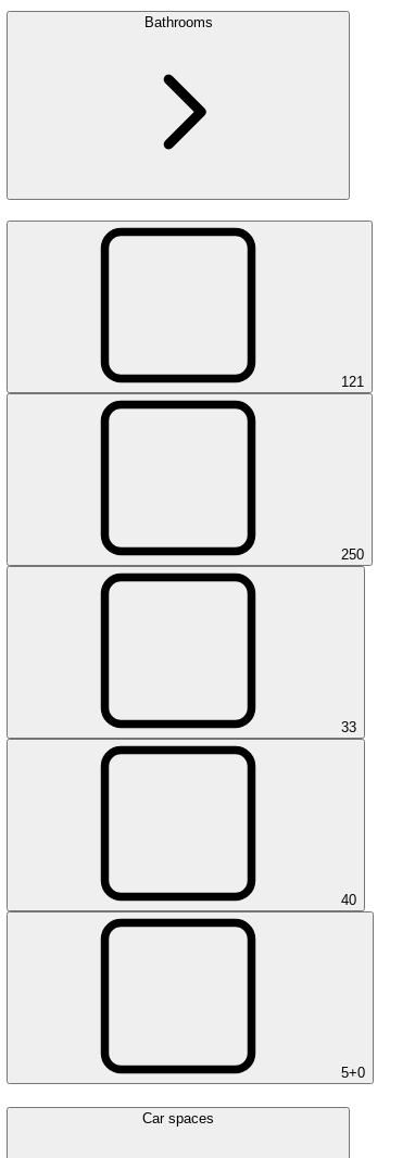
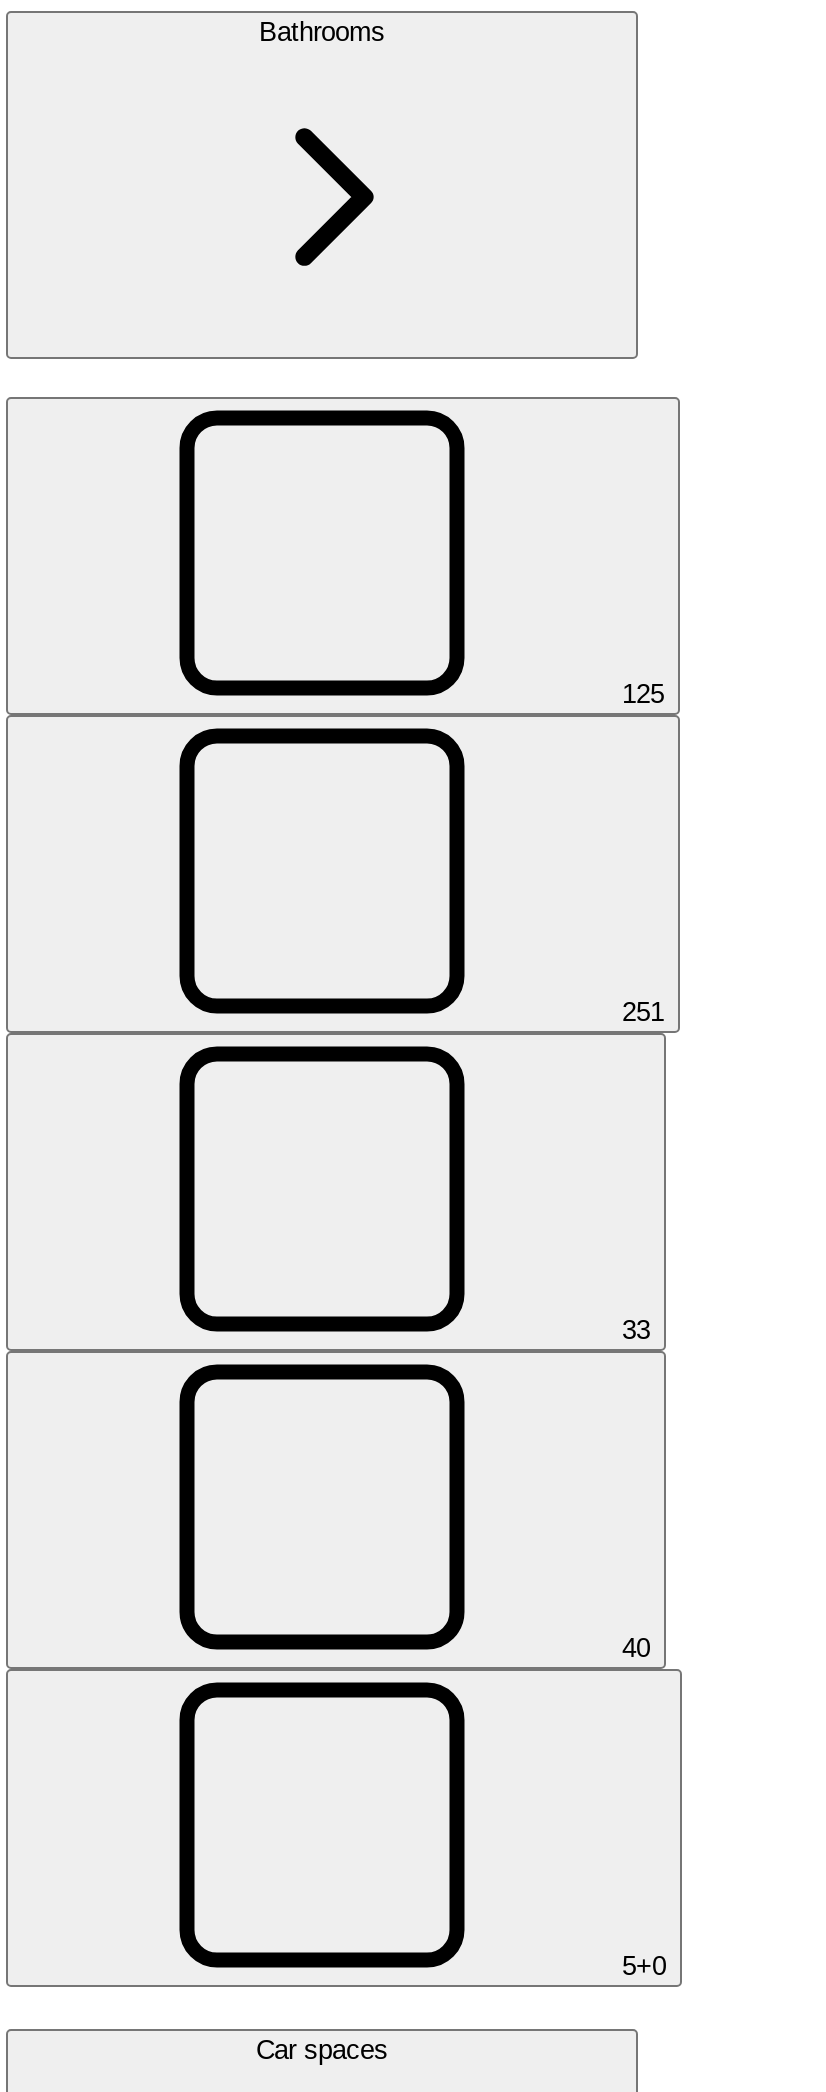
- 121
+ 125

- 250
+ 251
